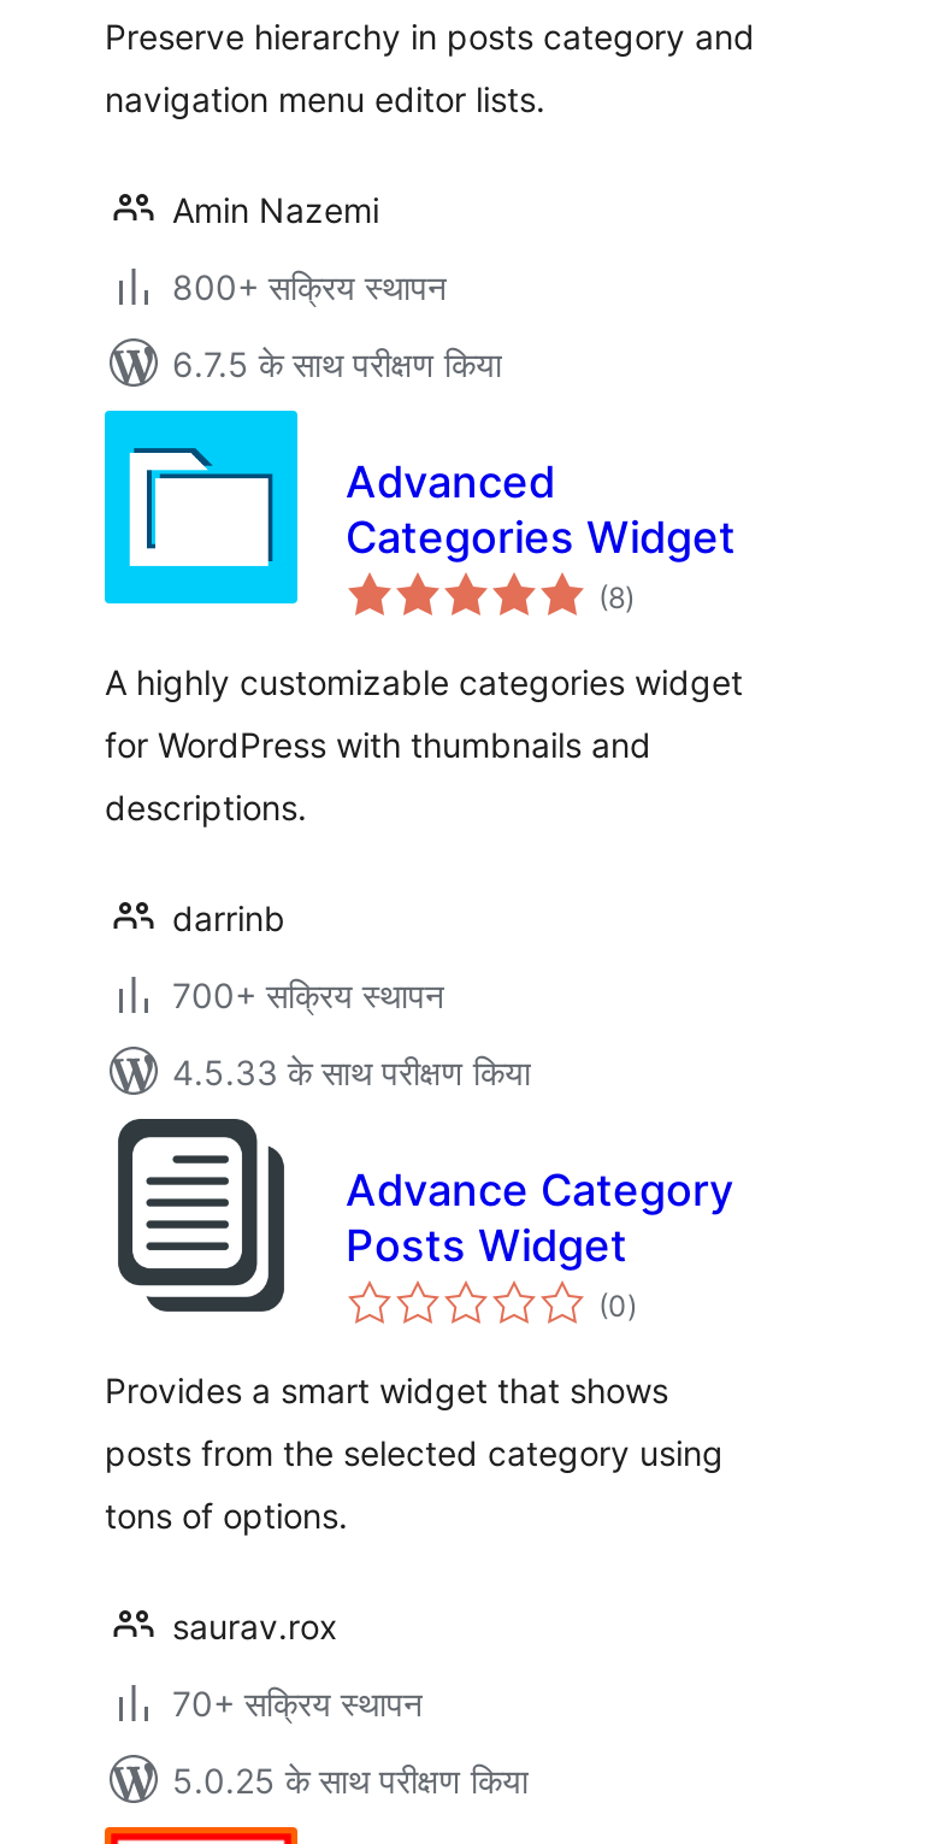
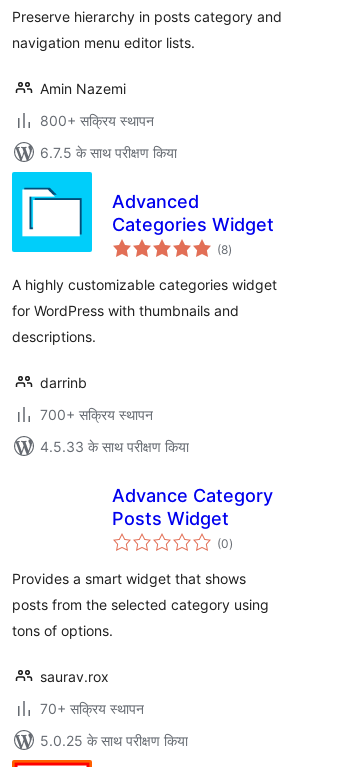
- [image]
